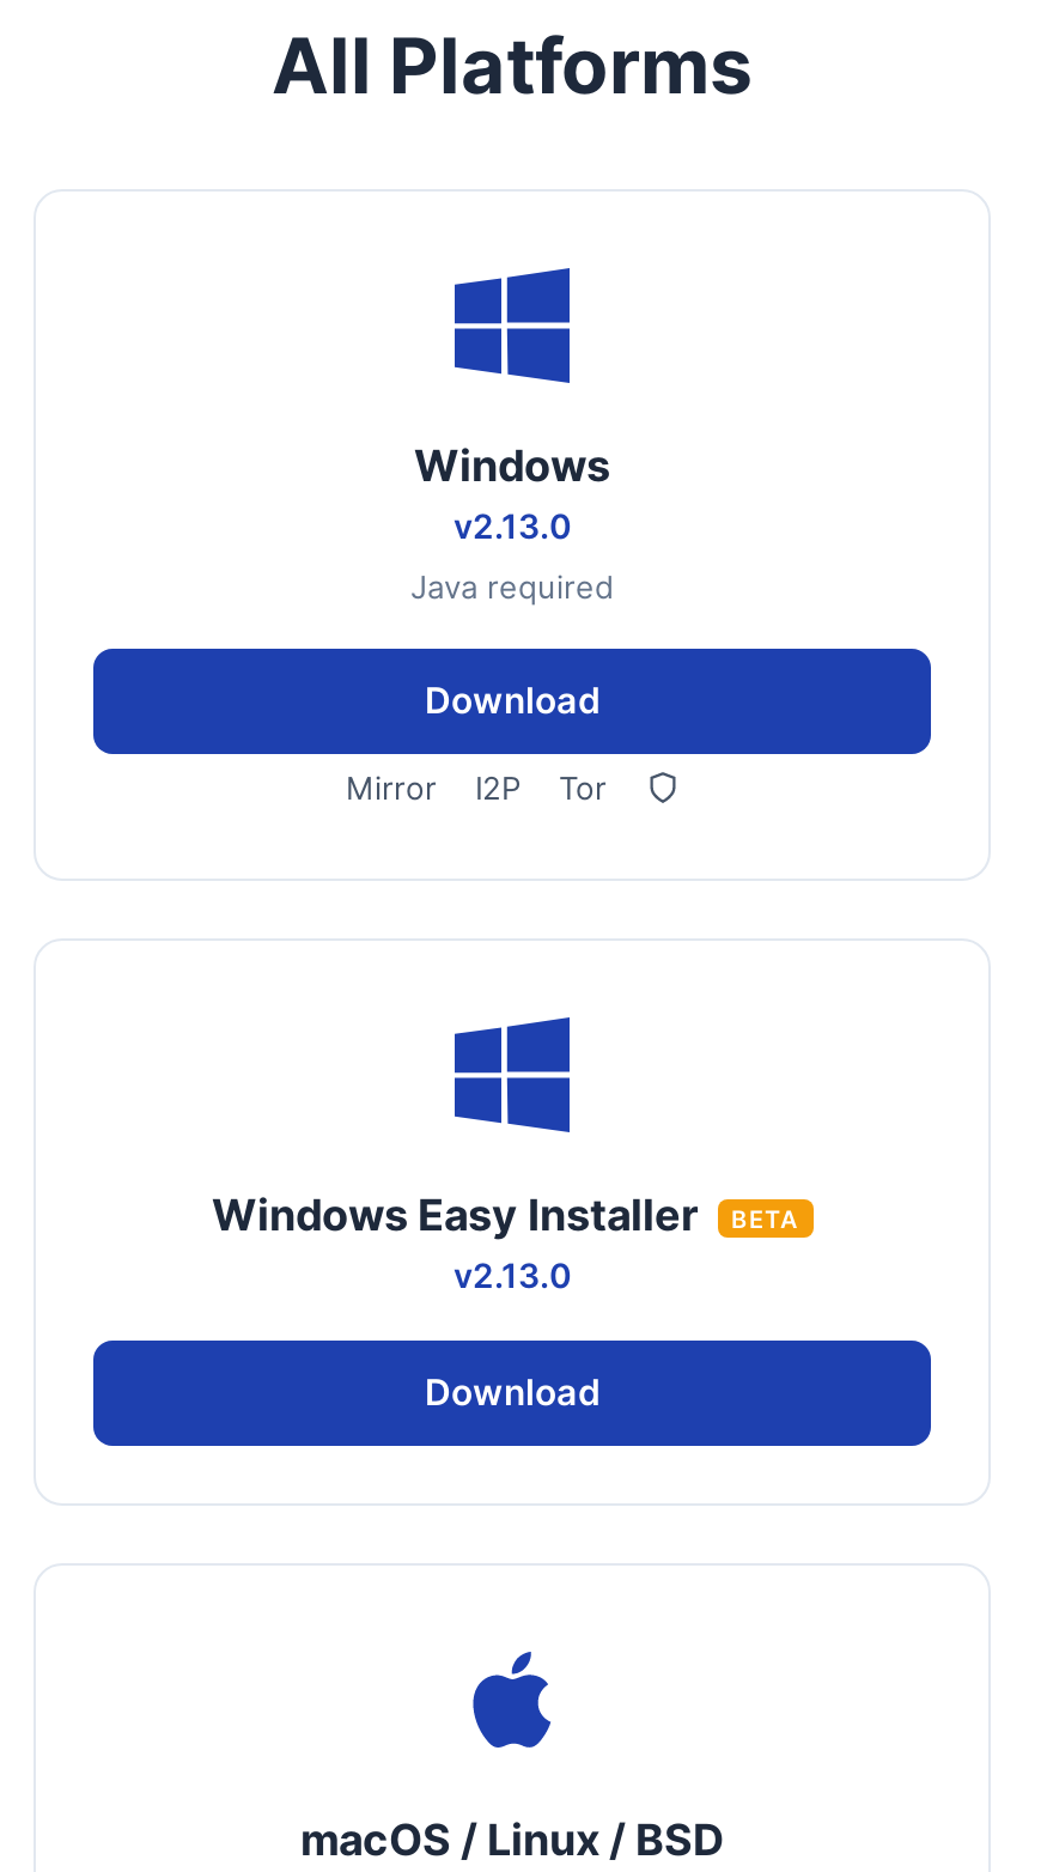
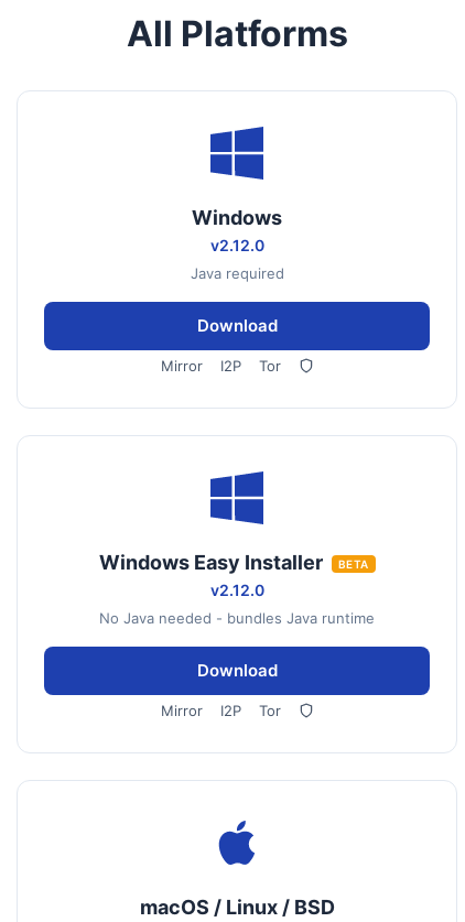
- v2.13.0
+ v2.12.0

- v2.13.0
+ v2.12.0
+ No Java needed - bundles Java runtime

+ Mirror
+ I2P
+ Tor
